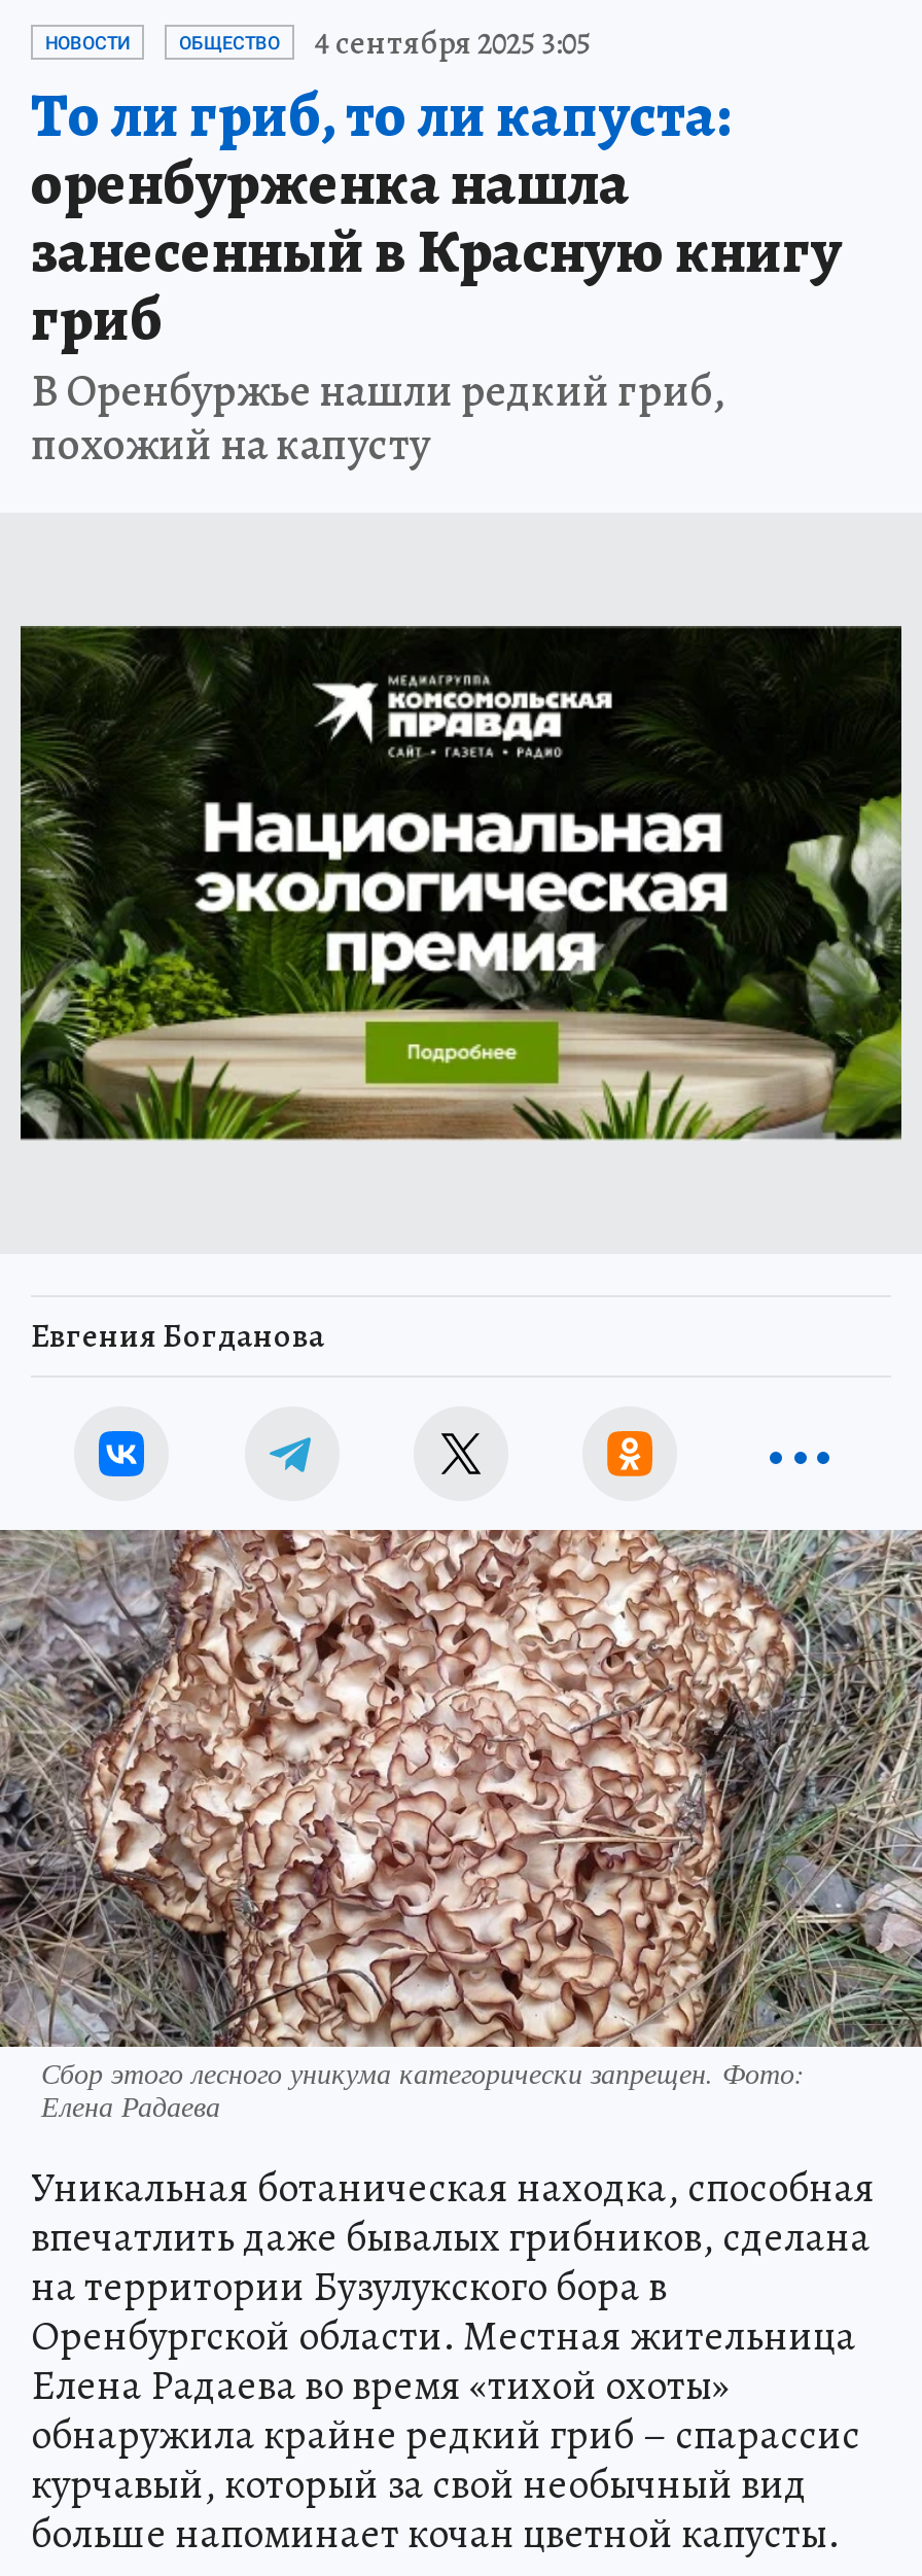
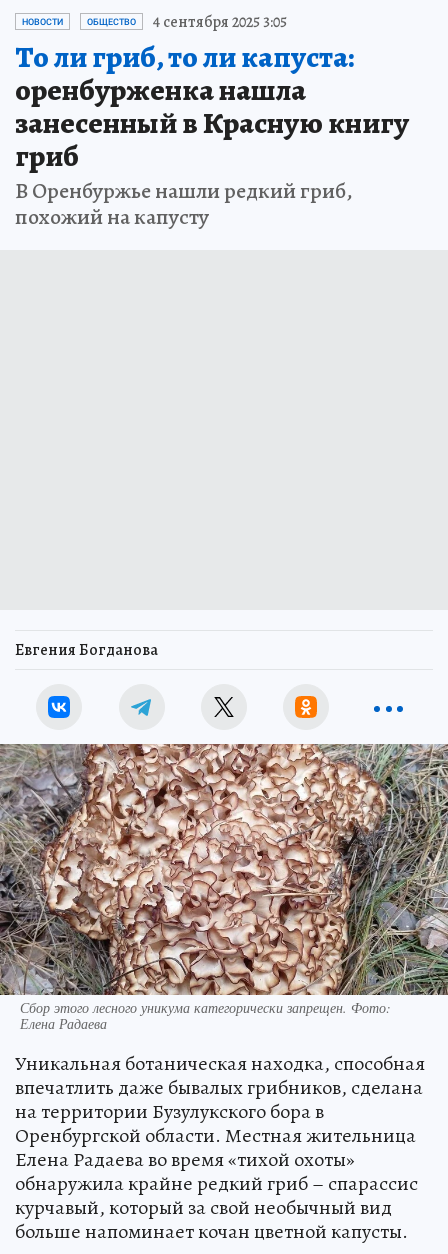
- [image]
